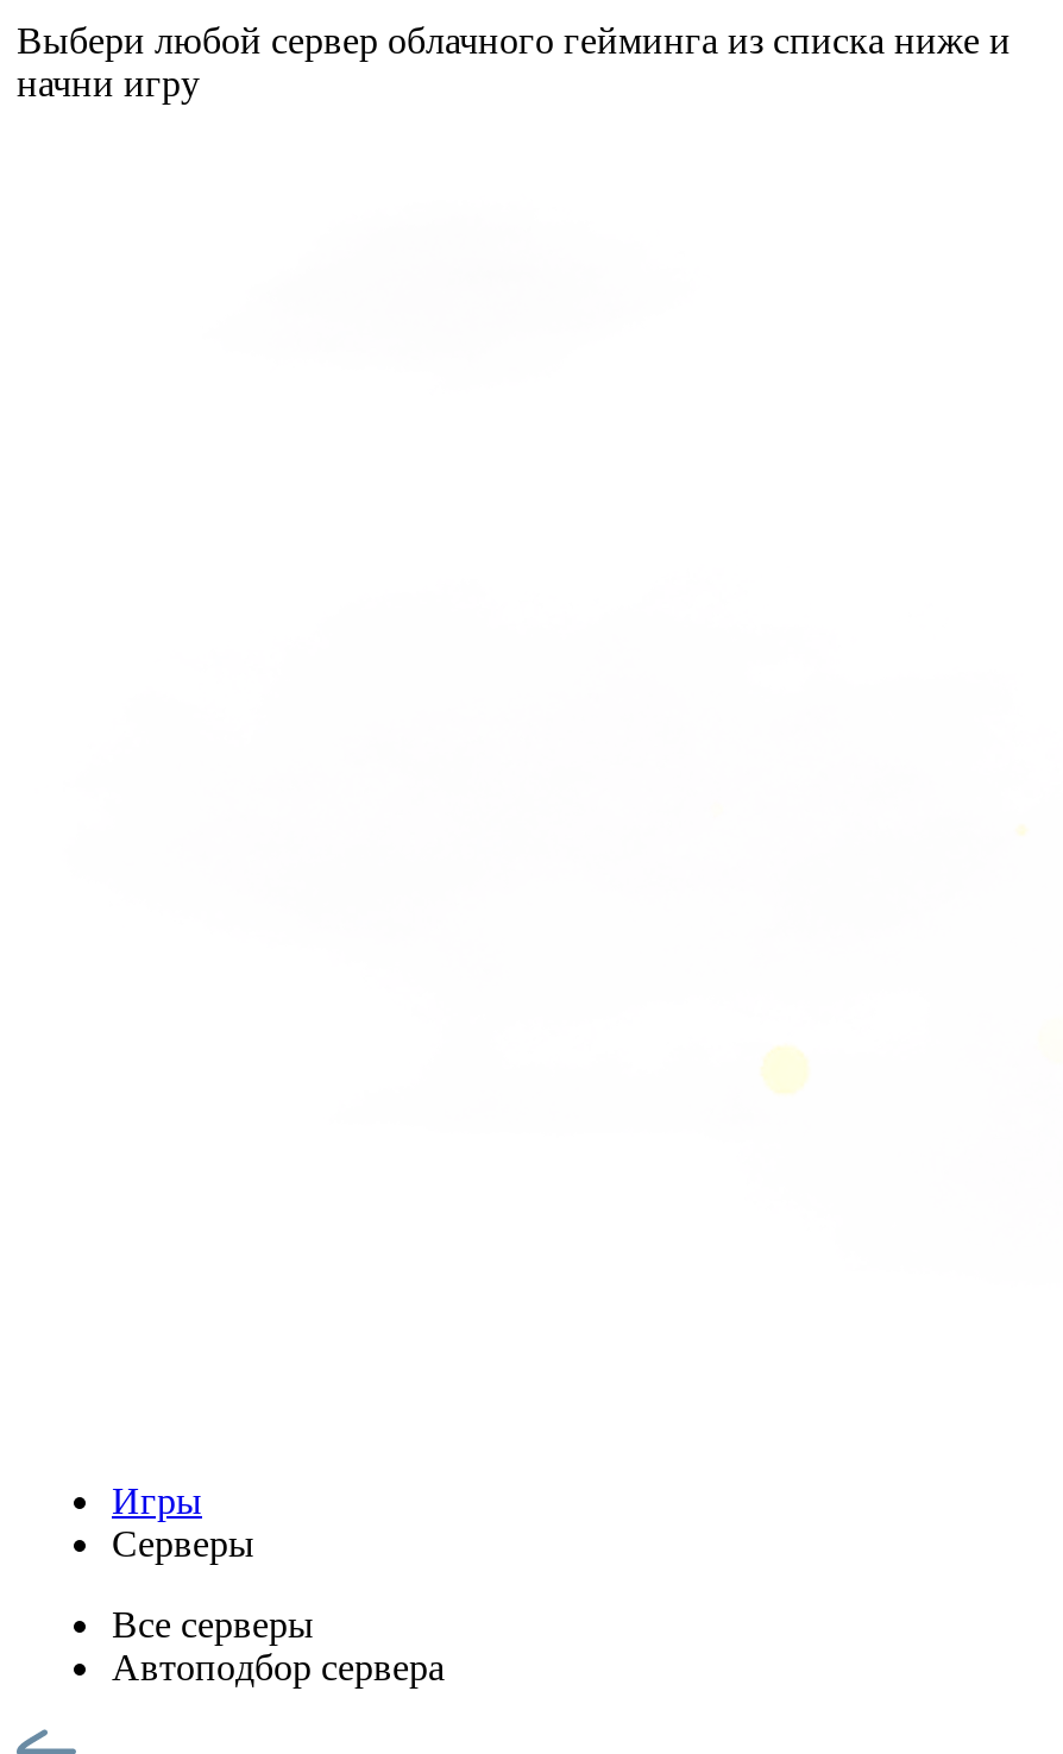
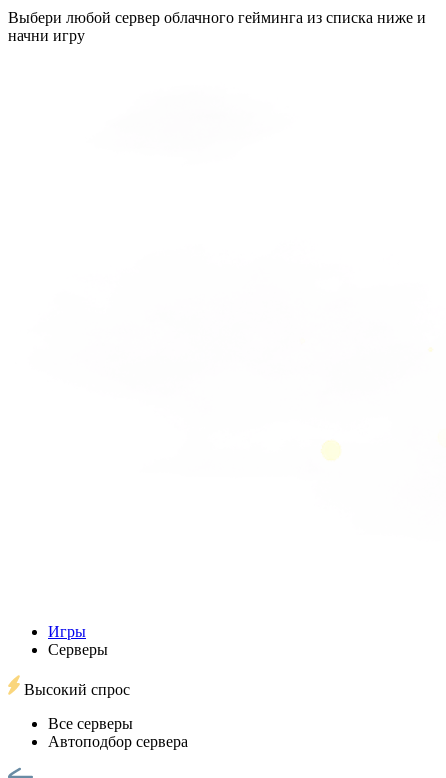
+ Высокий спрос
